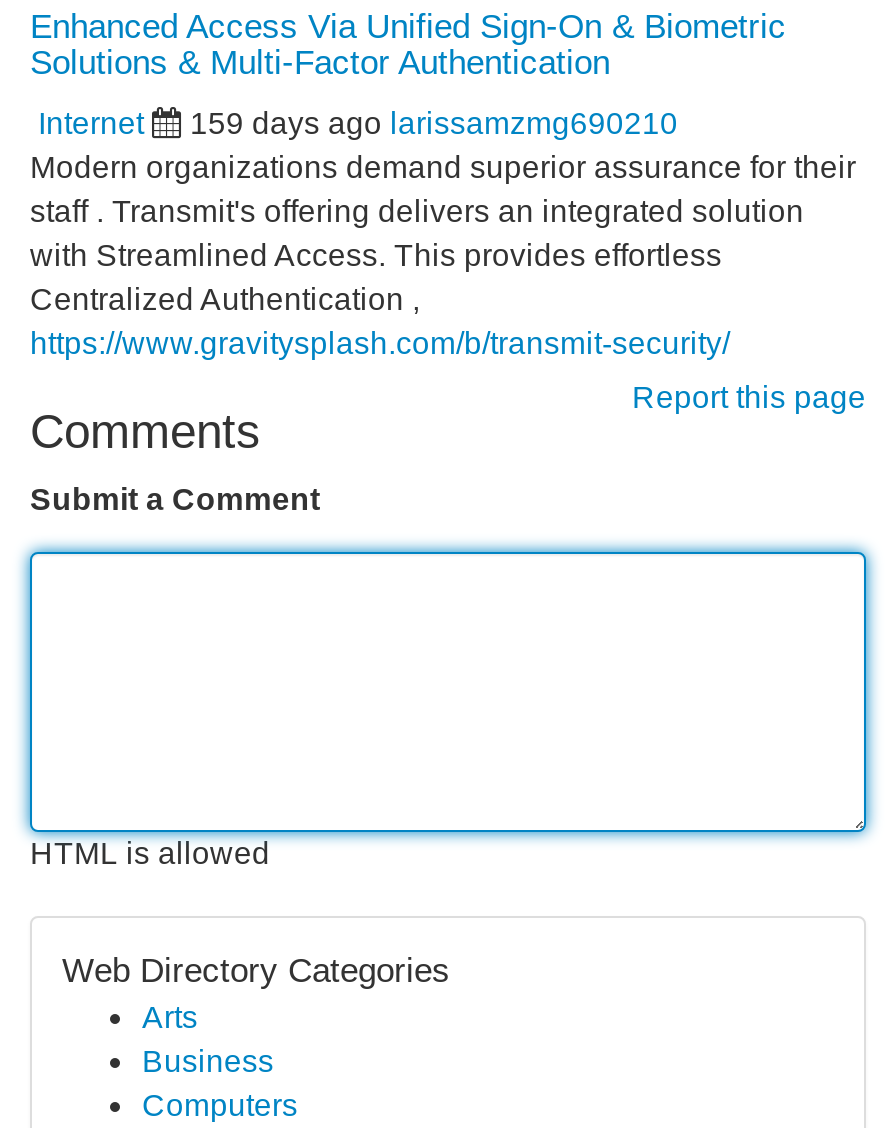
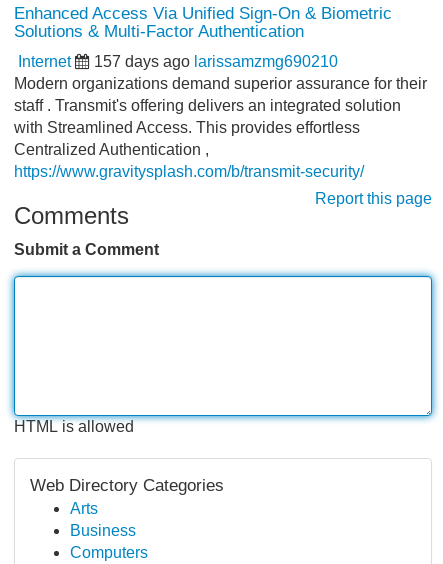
- 159 days ago larissamzmg690210
+ 157 days ago larissamzmg690210
